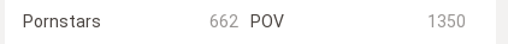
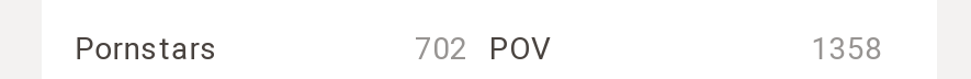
- 662 POV
+ 702 POV

- 1350
+ 1358
